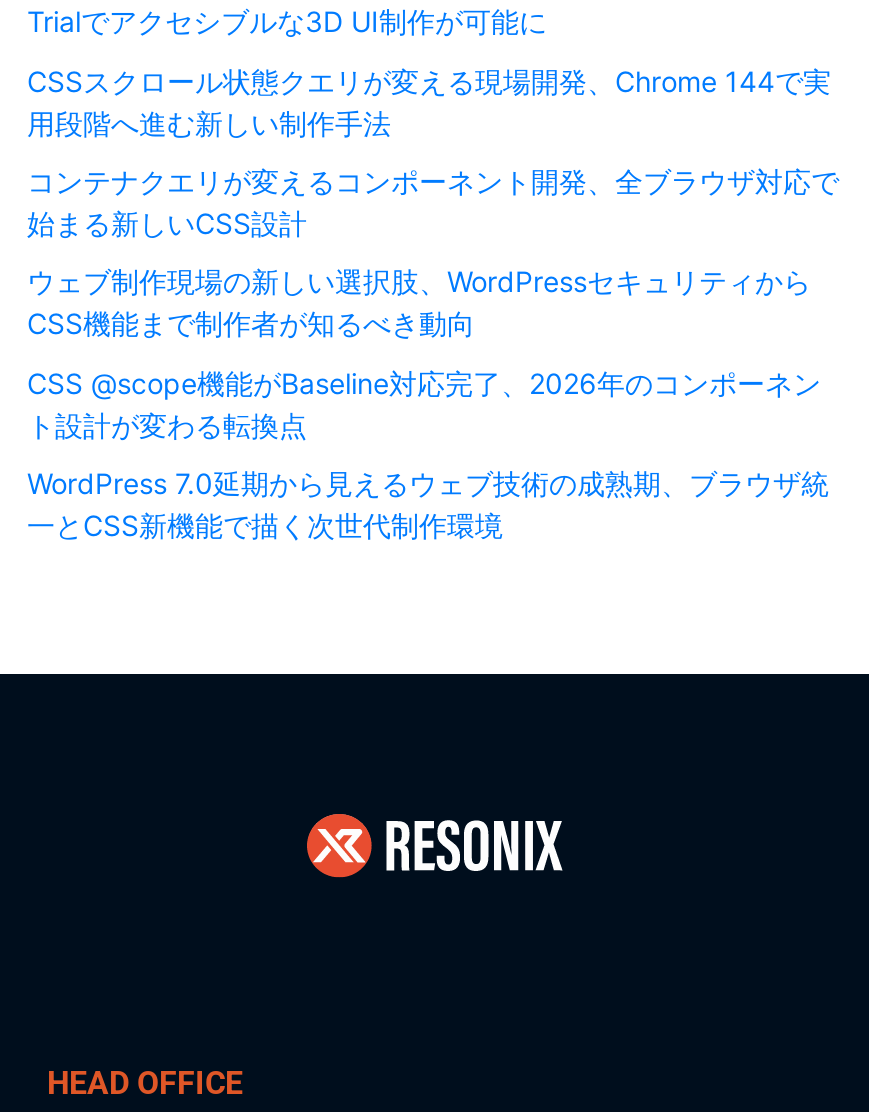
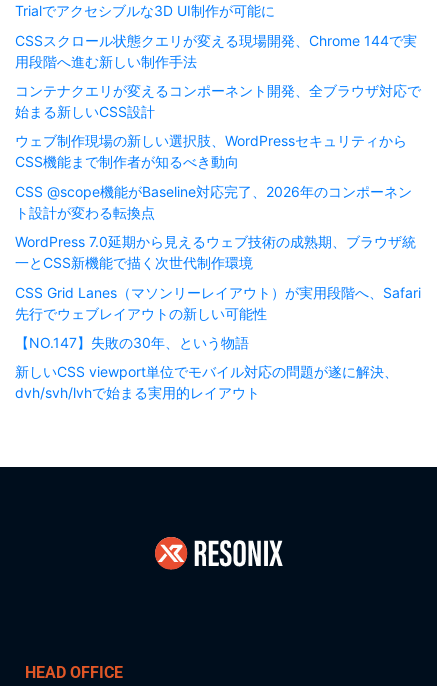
+ CSS Grid Lanes（マソンリーレイアウト）が実用段階へ、Safari
+ 先行でウェブレイアウトの新しい可能性
+ 【NO.147】失敗の30年、という物語
+ 新しいCSS viewport単位でモバイル対応の問題が遂に解決、
+ dvh/svh/lvhで始まる実用的レイアウト
